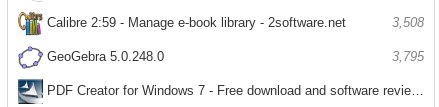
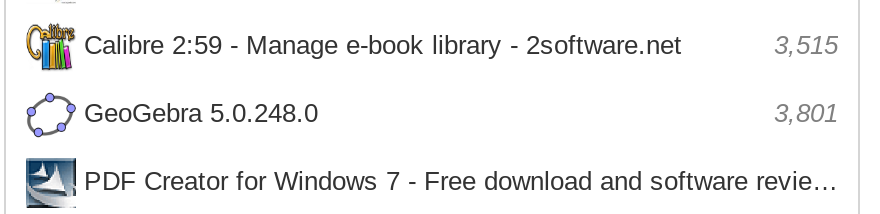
- 3,508
+ 3,515

- 3,795
+ 3,801
